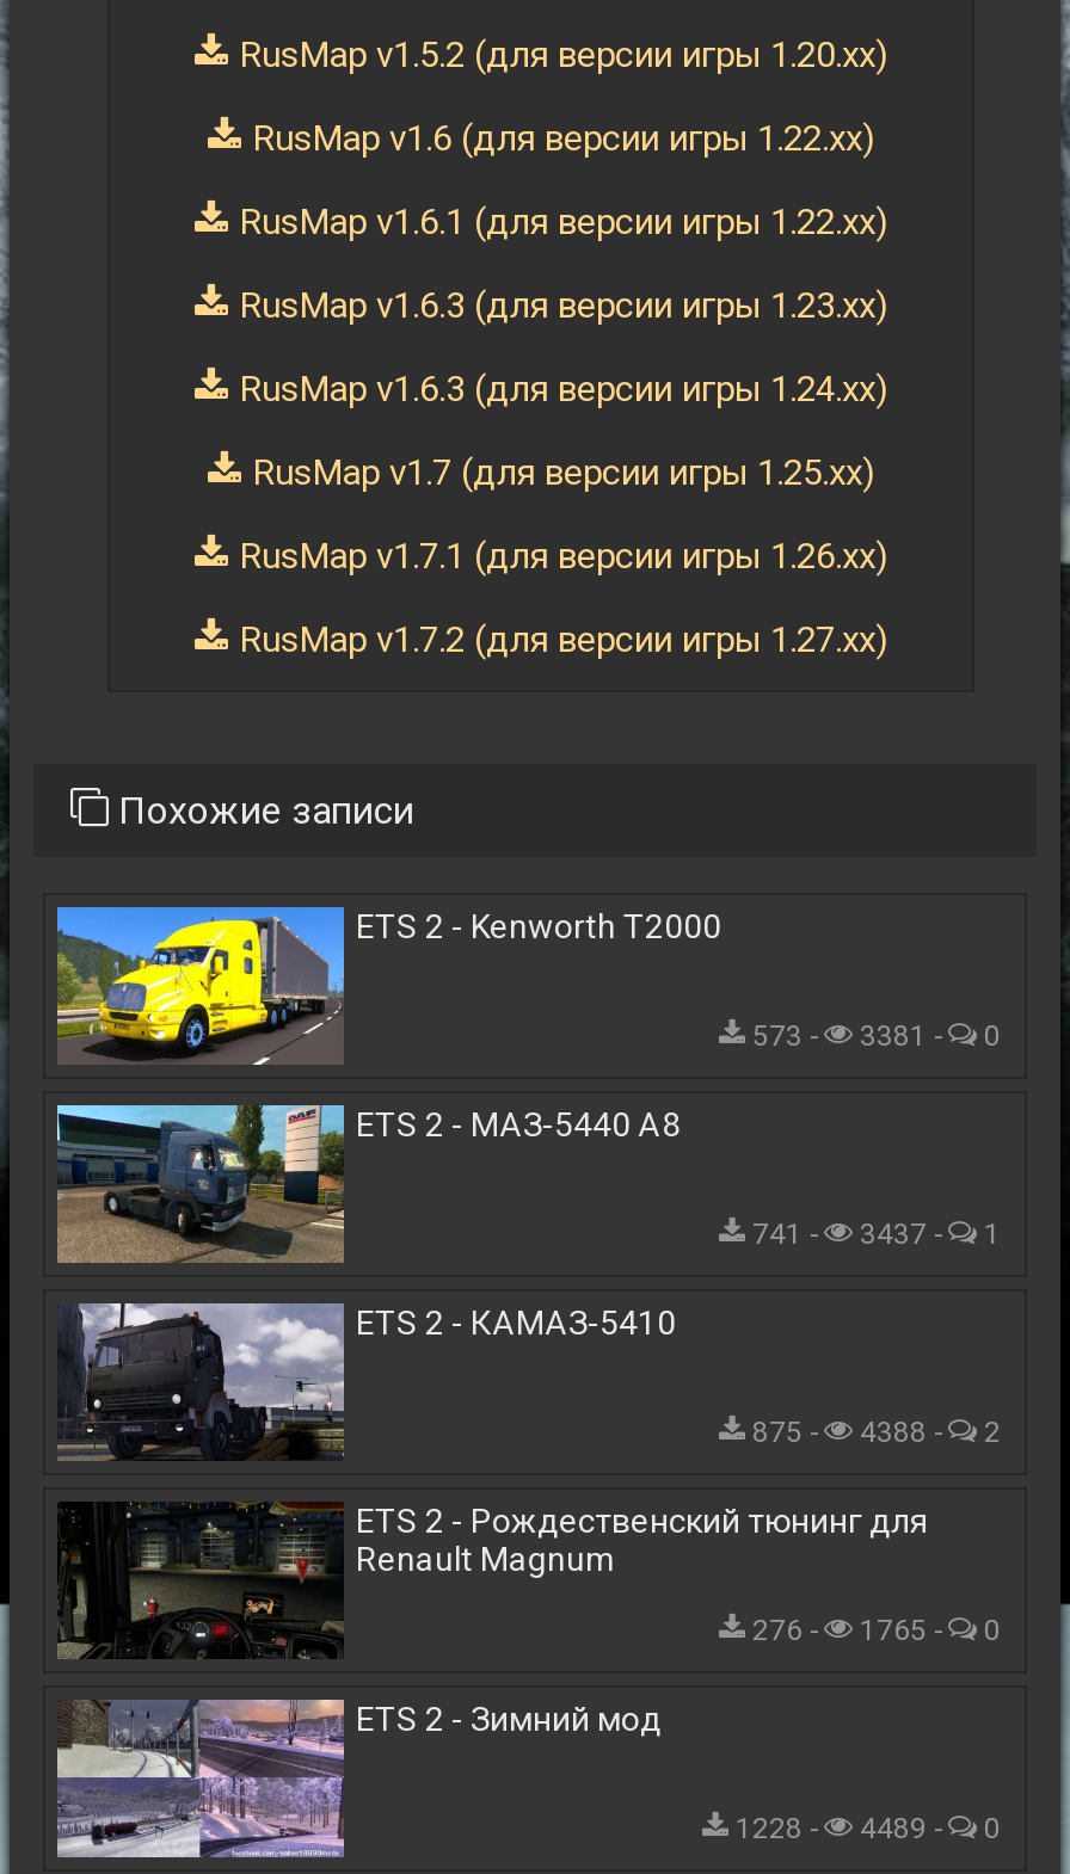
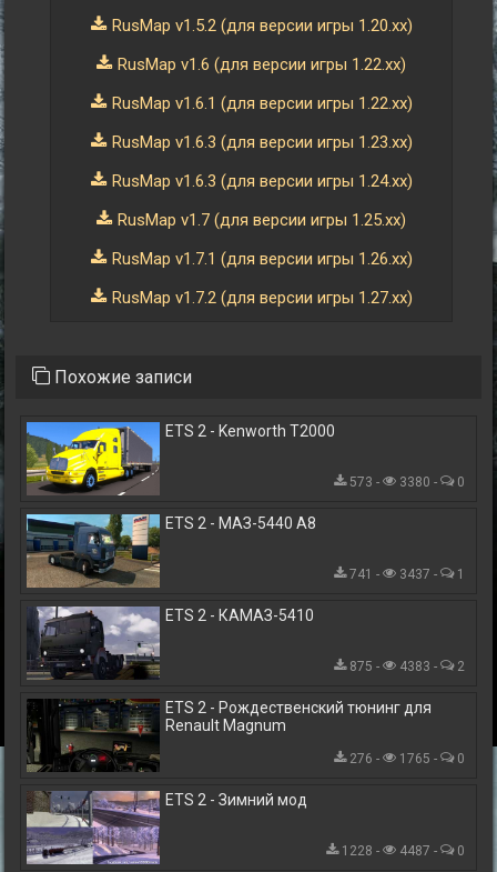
- 573 - 3381 - 0
+ 573 - 3380 - 0

- 875 - 4388 - 2
+ 875 - 4383 - 2

- 1228 - 4489 - 0
+ 1228 - 4487 - 0
